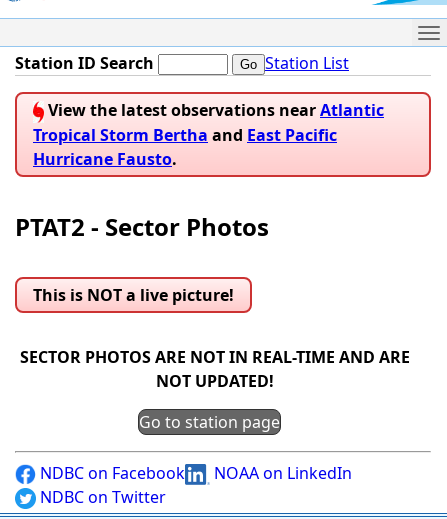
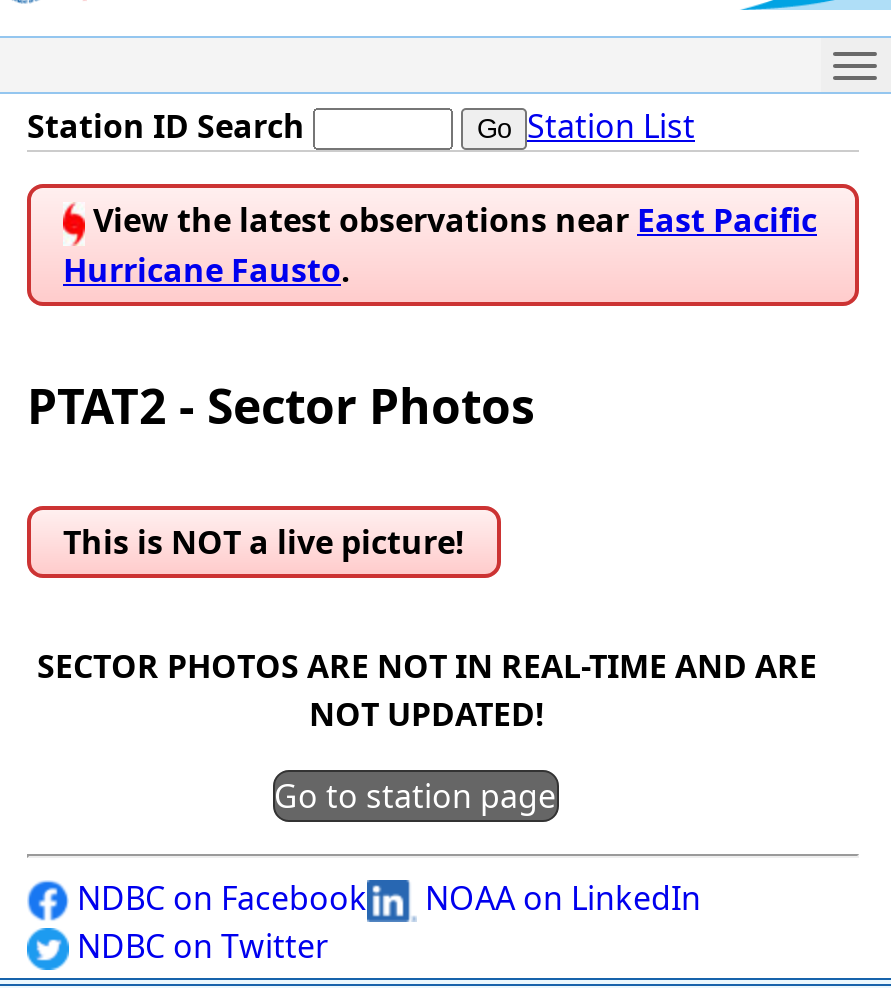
- View the latest observations near Atlantic
- Tropical Storm Bertha and East Pacific
+ View the latest observations near East Pacific
